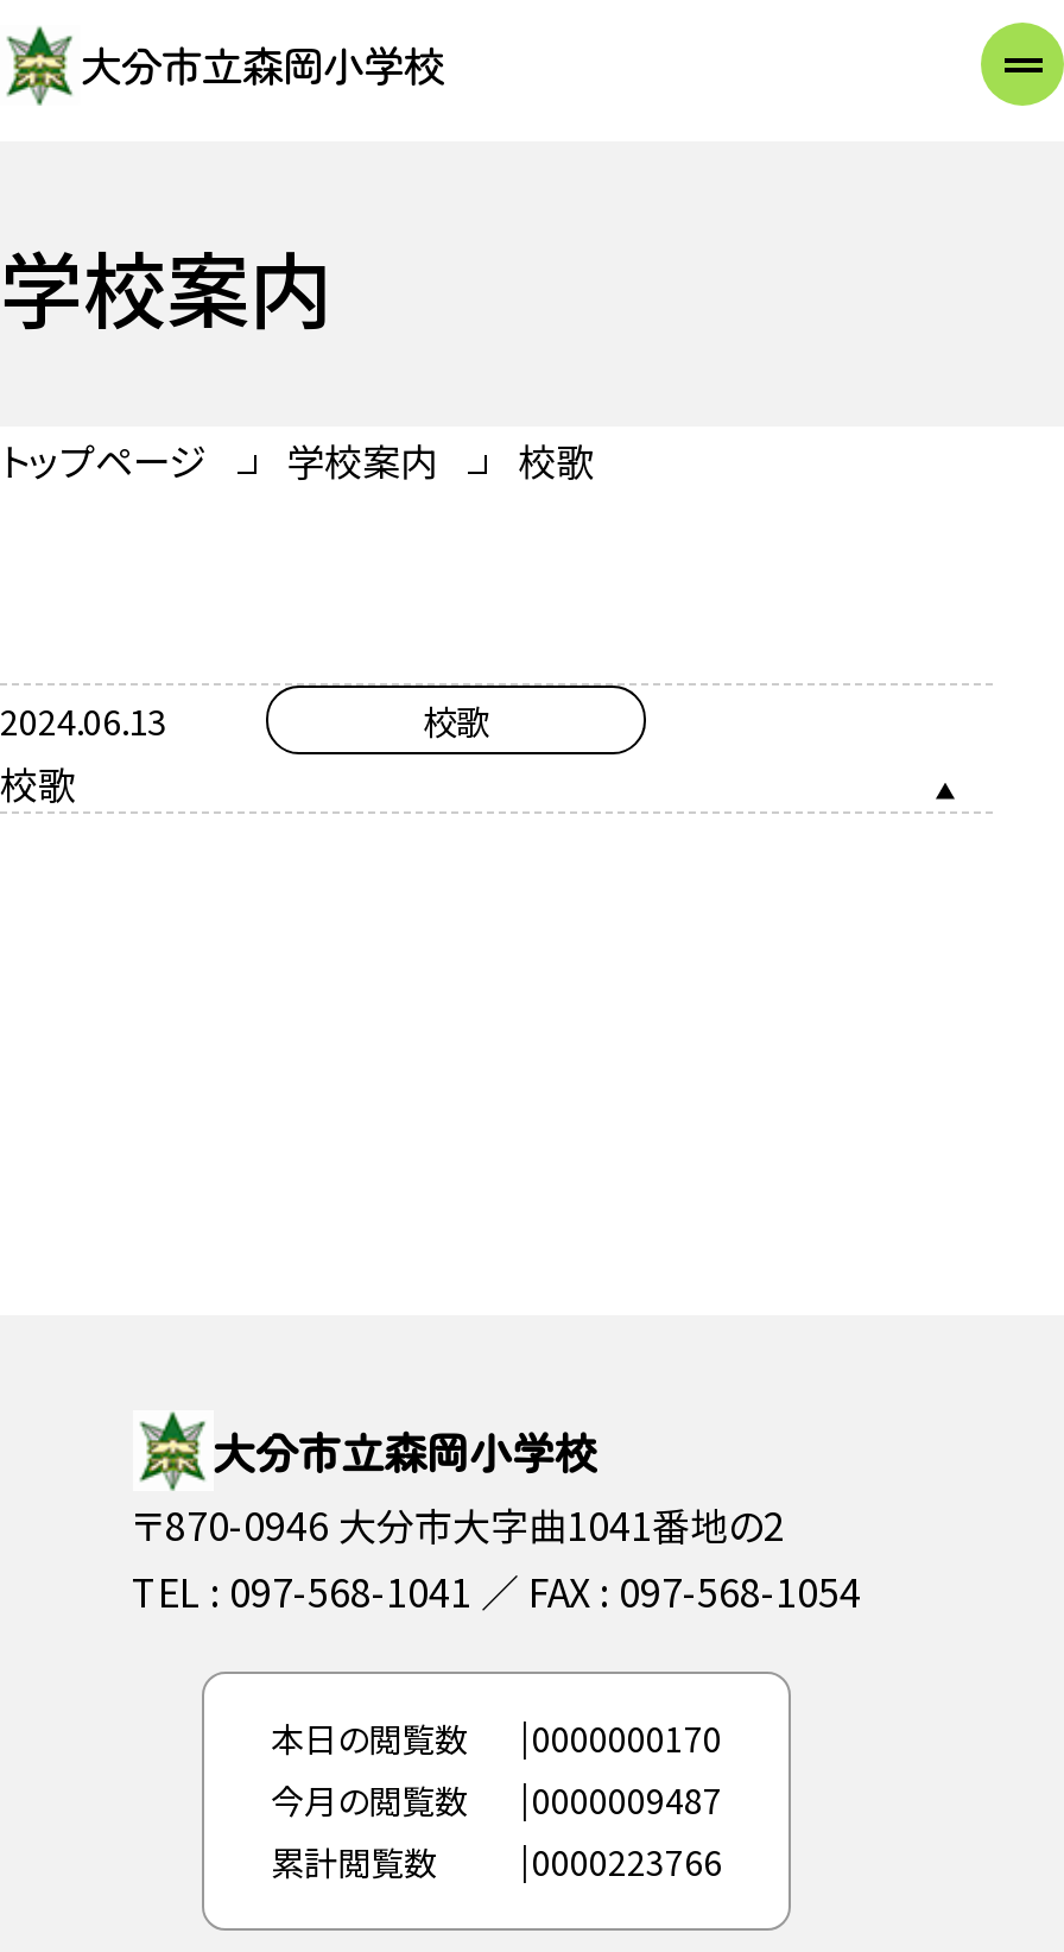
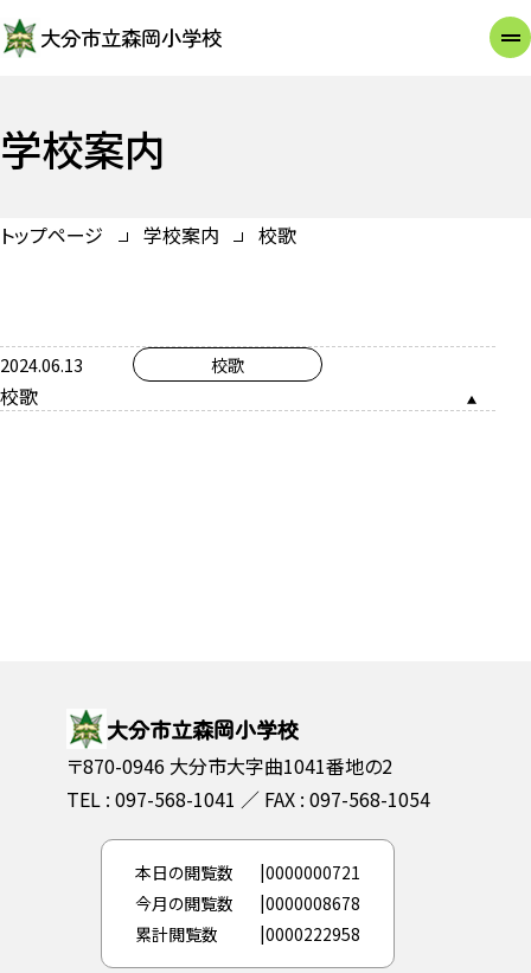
- 本日の閲覧数 0000000170
+ 本日の閲覧数 0000000721

- 今月の閲覧数 0000009487
+ 今月の閲覧数 0000008678

- 累計閲覧数 0000223766
+ 累計閲覧数 0000222958
